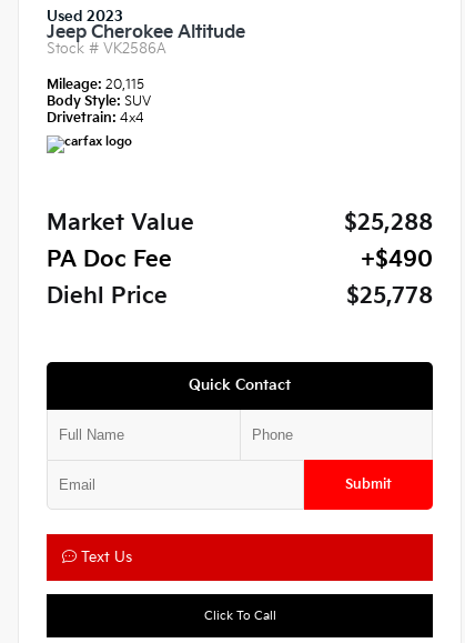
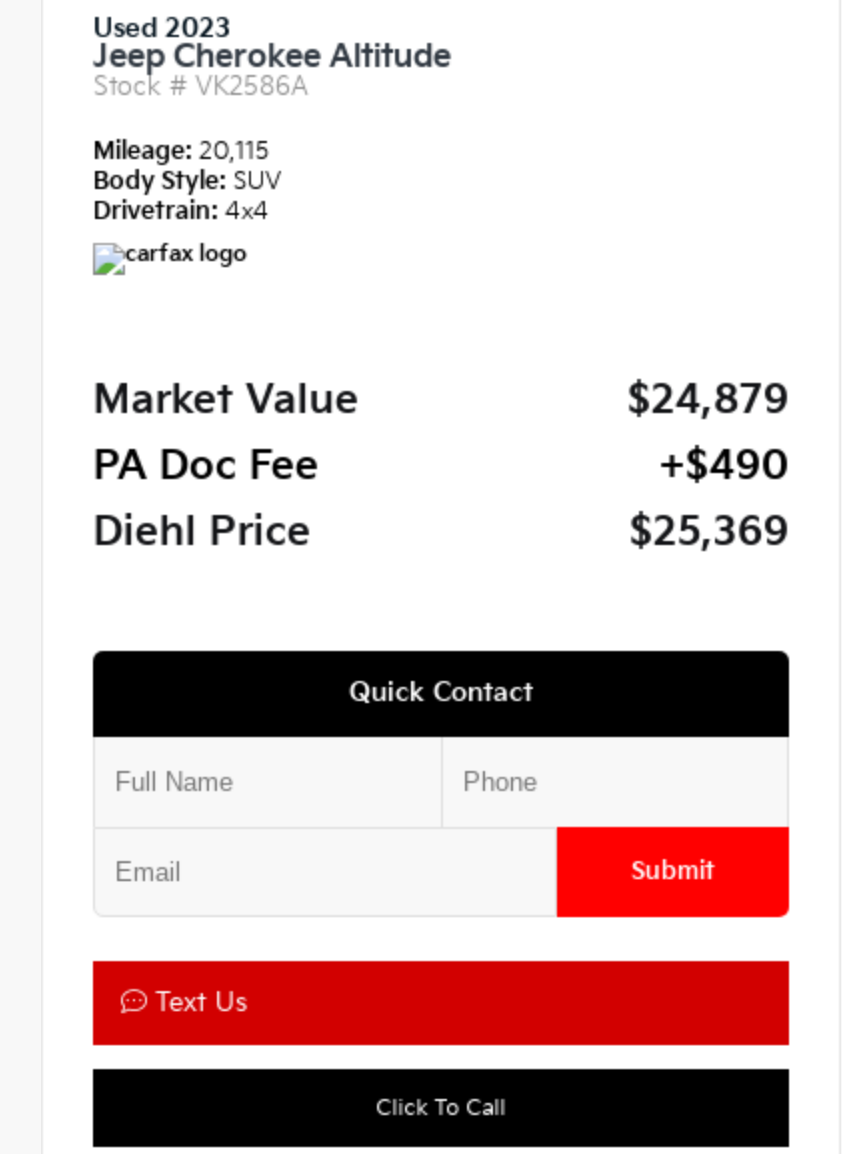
- $25,288
+ $24,879

- $25,778
+ $25,369
